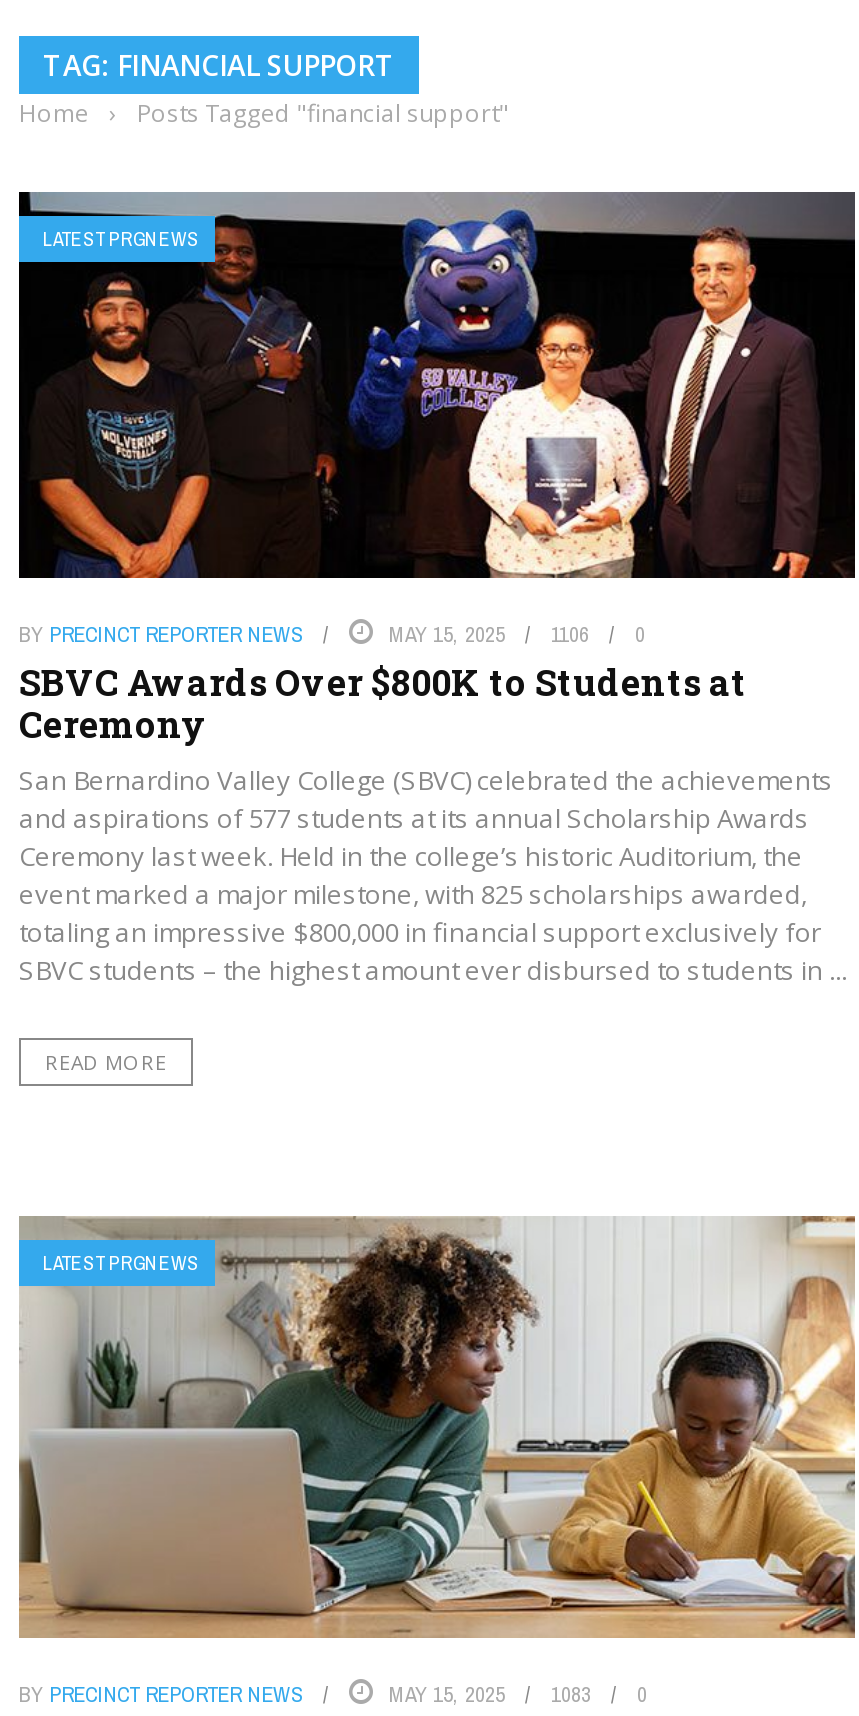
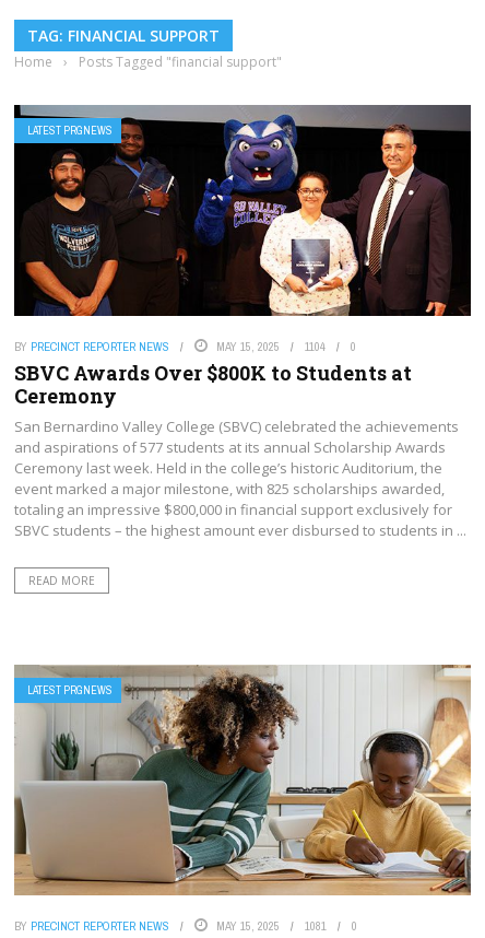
- MAY 15, 2025 1106 0
+ MAY 15, 2025 1104 0

- MAY 15, 2025 1083 0
+ MAY 15, 2025 1081 0
